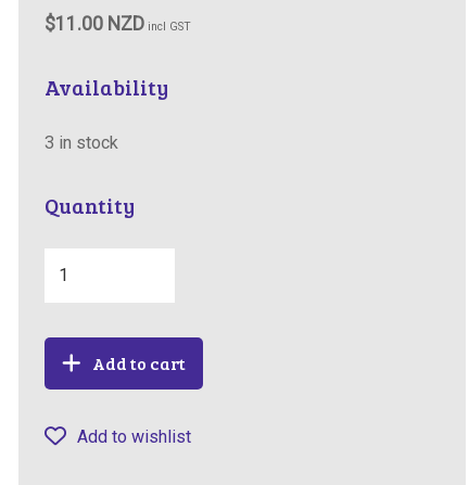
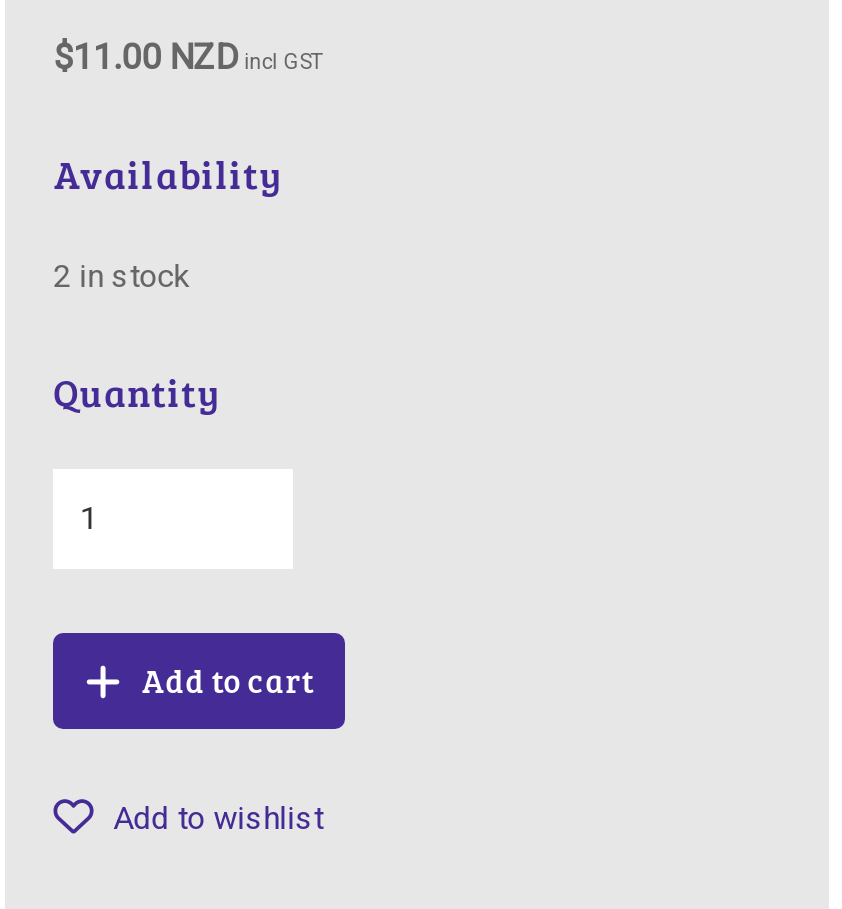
- 3 in stock
+ 2 in stock
